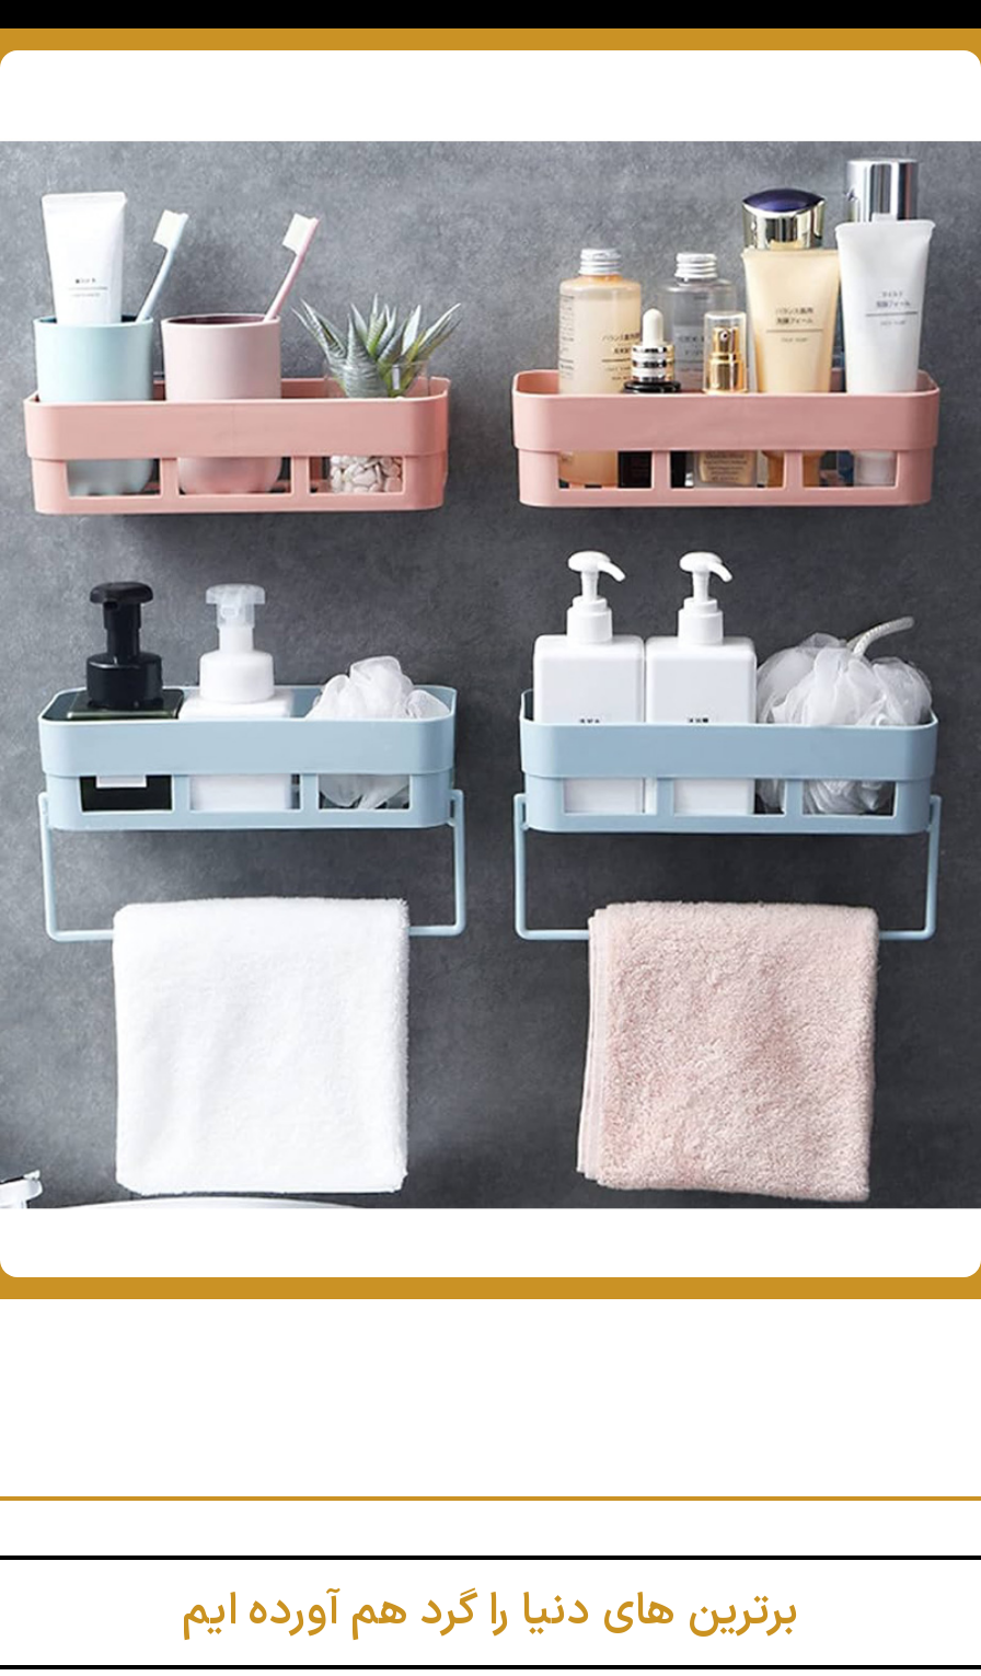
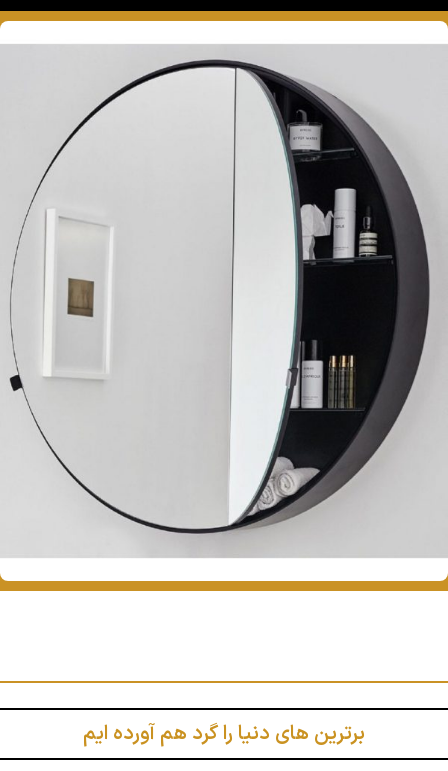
- [image]
+ [image]
